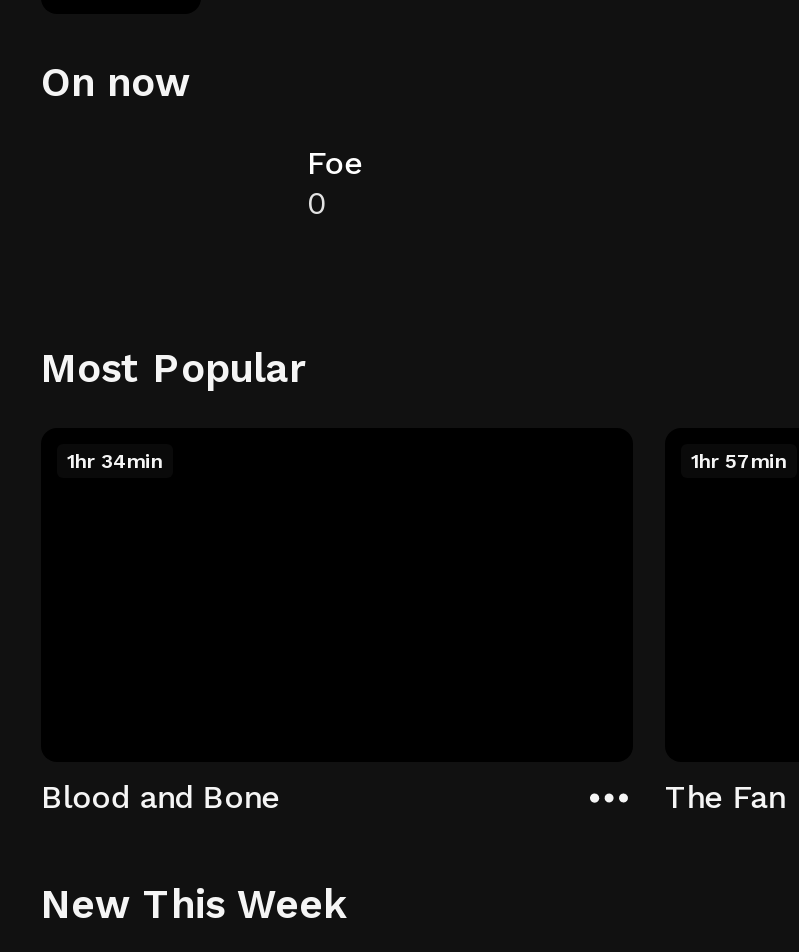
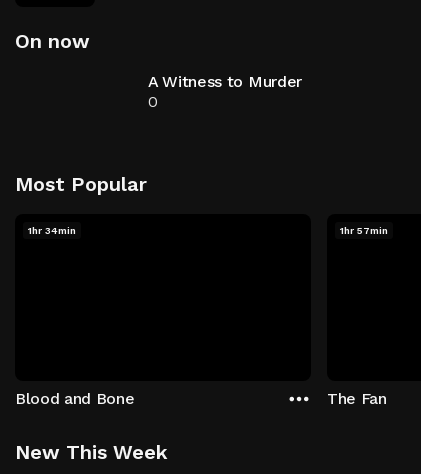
- Foe
+ A Witness to Murder
